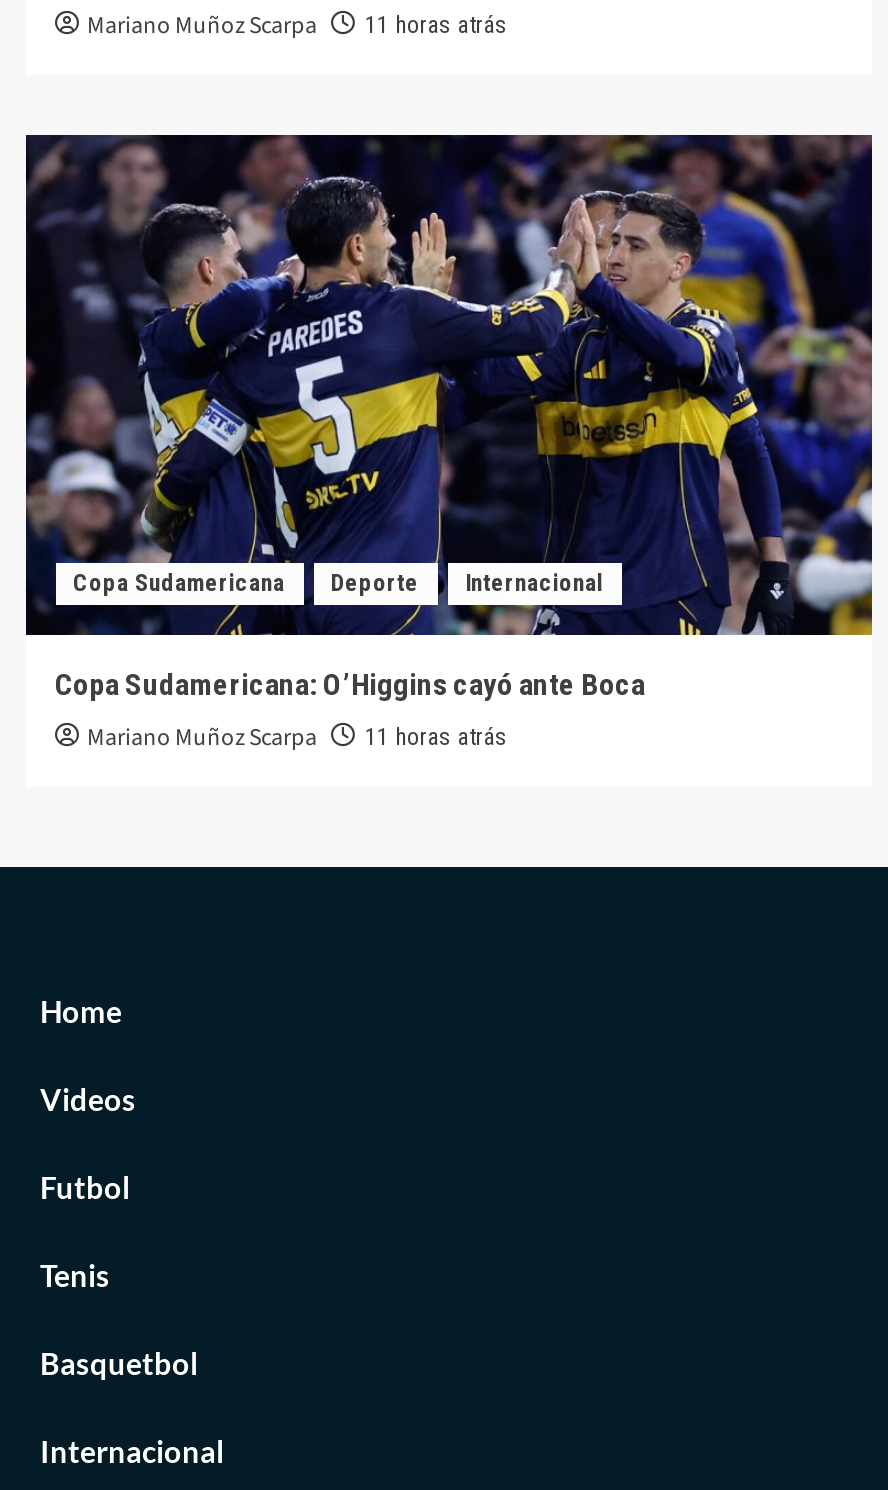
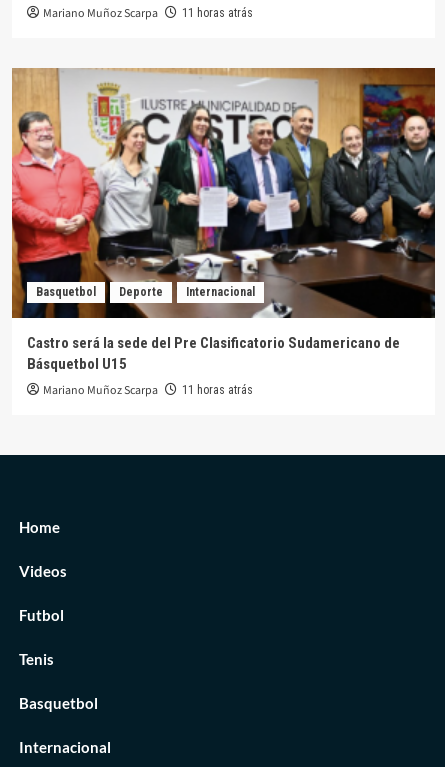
- [image]
- Copa Sudamericana
+ [image]
+ Basquetbol

- Copa Sudamericana: O’Higgins cayó ante Boca
+ Castro será la sede del Pre Clasificatorio Sudamericano de
+ Básquetbol U15
